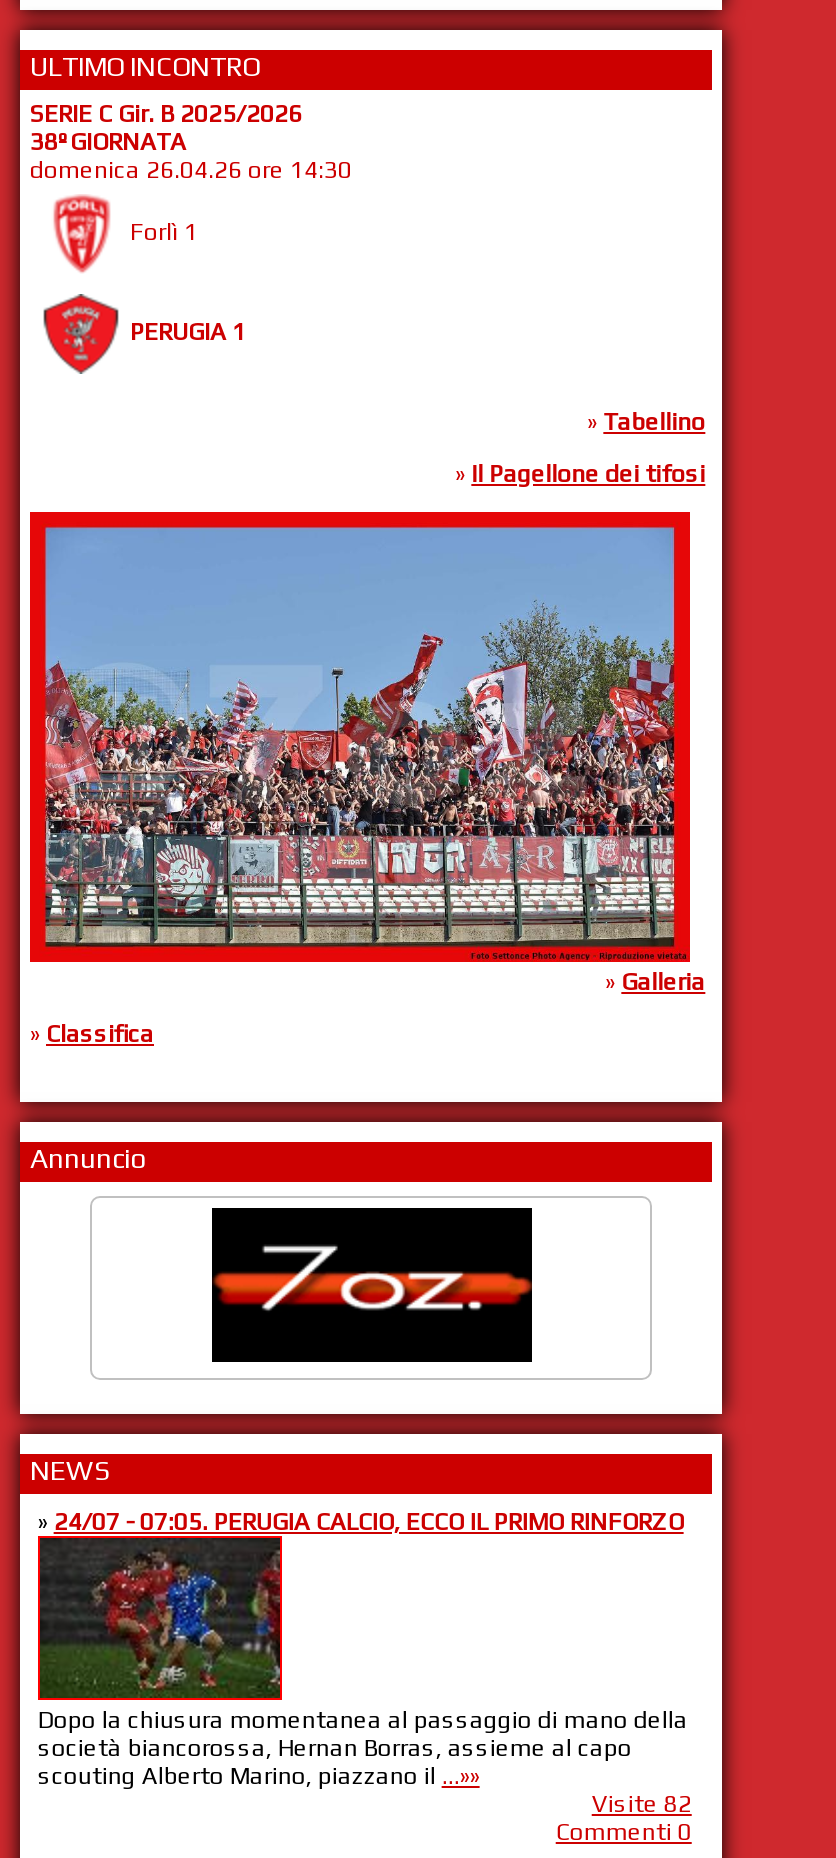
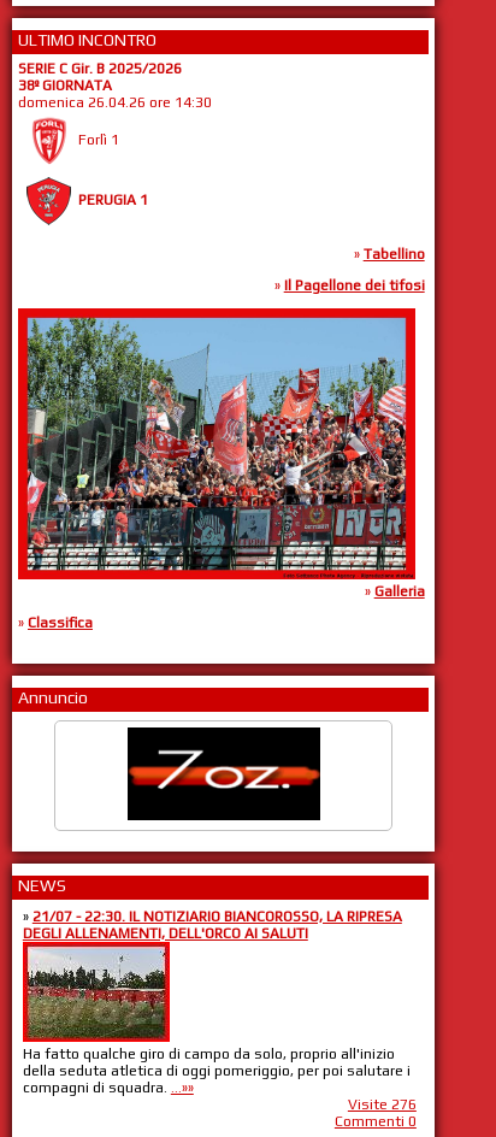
- [image]
+ [image]

- » 24/07 - 07:05. PERUGIA CALCIO, ECCO IL PRIMO RINFORZO
+ » 21/07 - 22:30. IL NOTIZIARIO BIANCOROSSO, LA RIPRESA
+ DEGLI ALLENAMENTI, DELL'ORCO AI SALUTI

- [image]
- Dopo la chiusura momentanea al passaggio di mano della
- società biancorossa, Hernan Borras, assieme al capo
- scouting Alberto Marino, piazzano il...»»
- Visite 82
+ [image]
+ Ha fatto qualche giro di campo da solo, proprio all'inizio
+ della seduta atletica di oggi pomeriggio, per poi salutare i
+ compagni di squadra....»»
+ Visite 276
